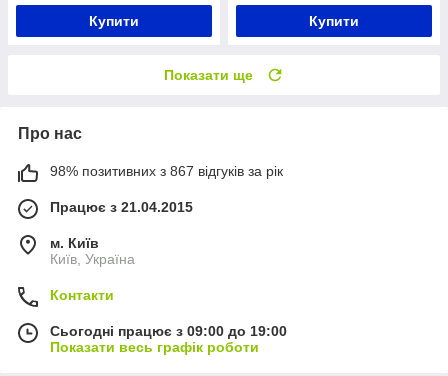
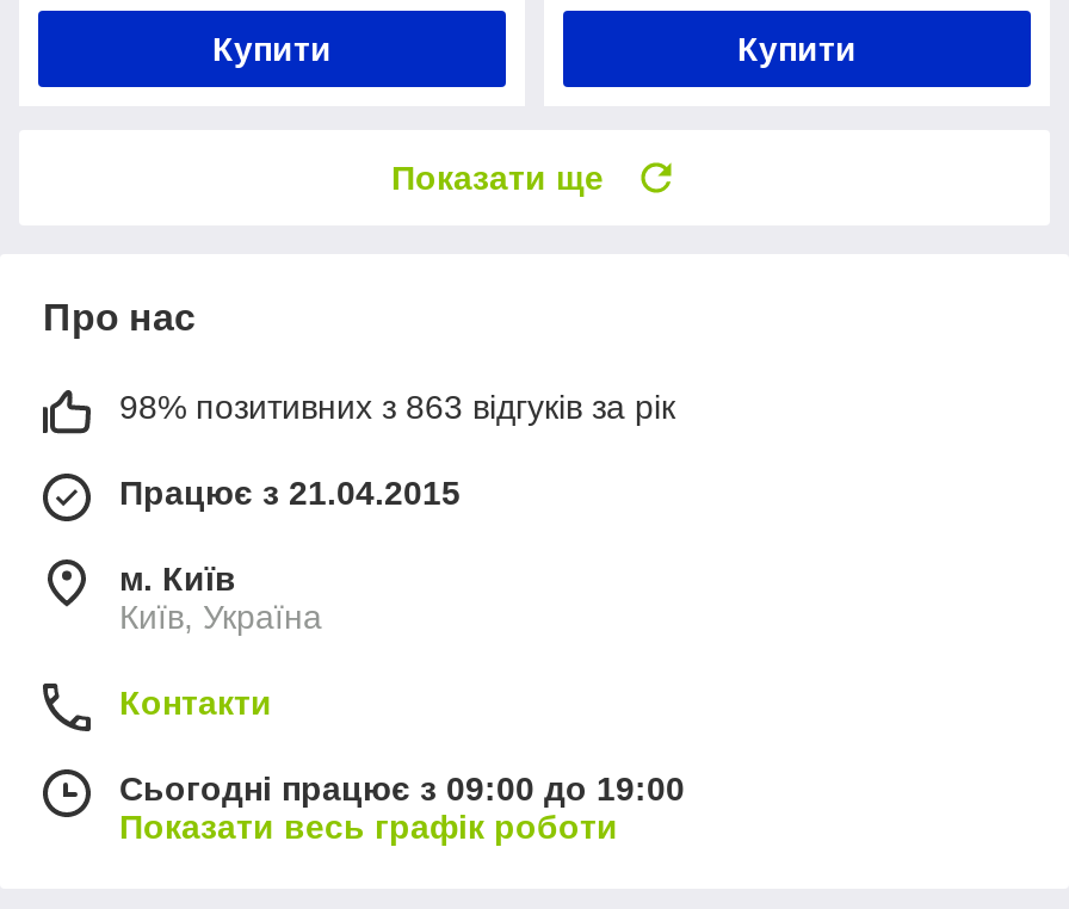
- 98% позитивних з 867 відгуків за рік
+ 98% позитивних з 863 відгуків за рік
